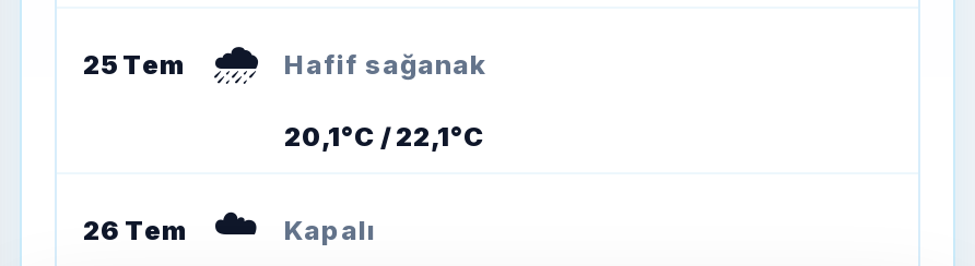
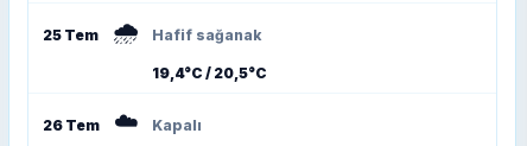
- 20,1°C / 22,1°C
+ 19,4°C / 20,5°C
